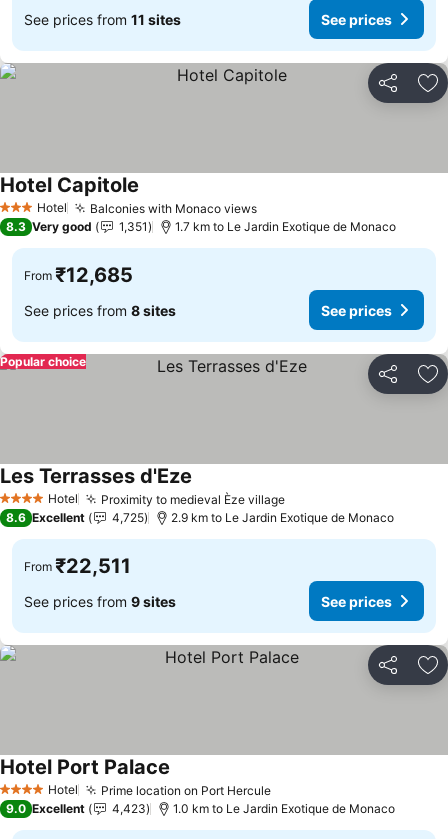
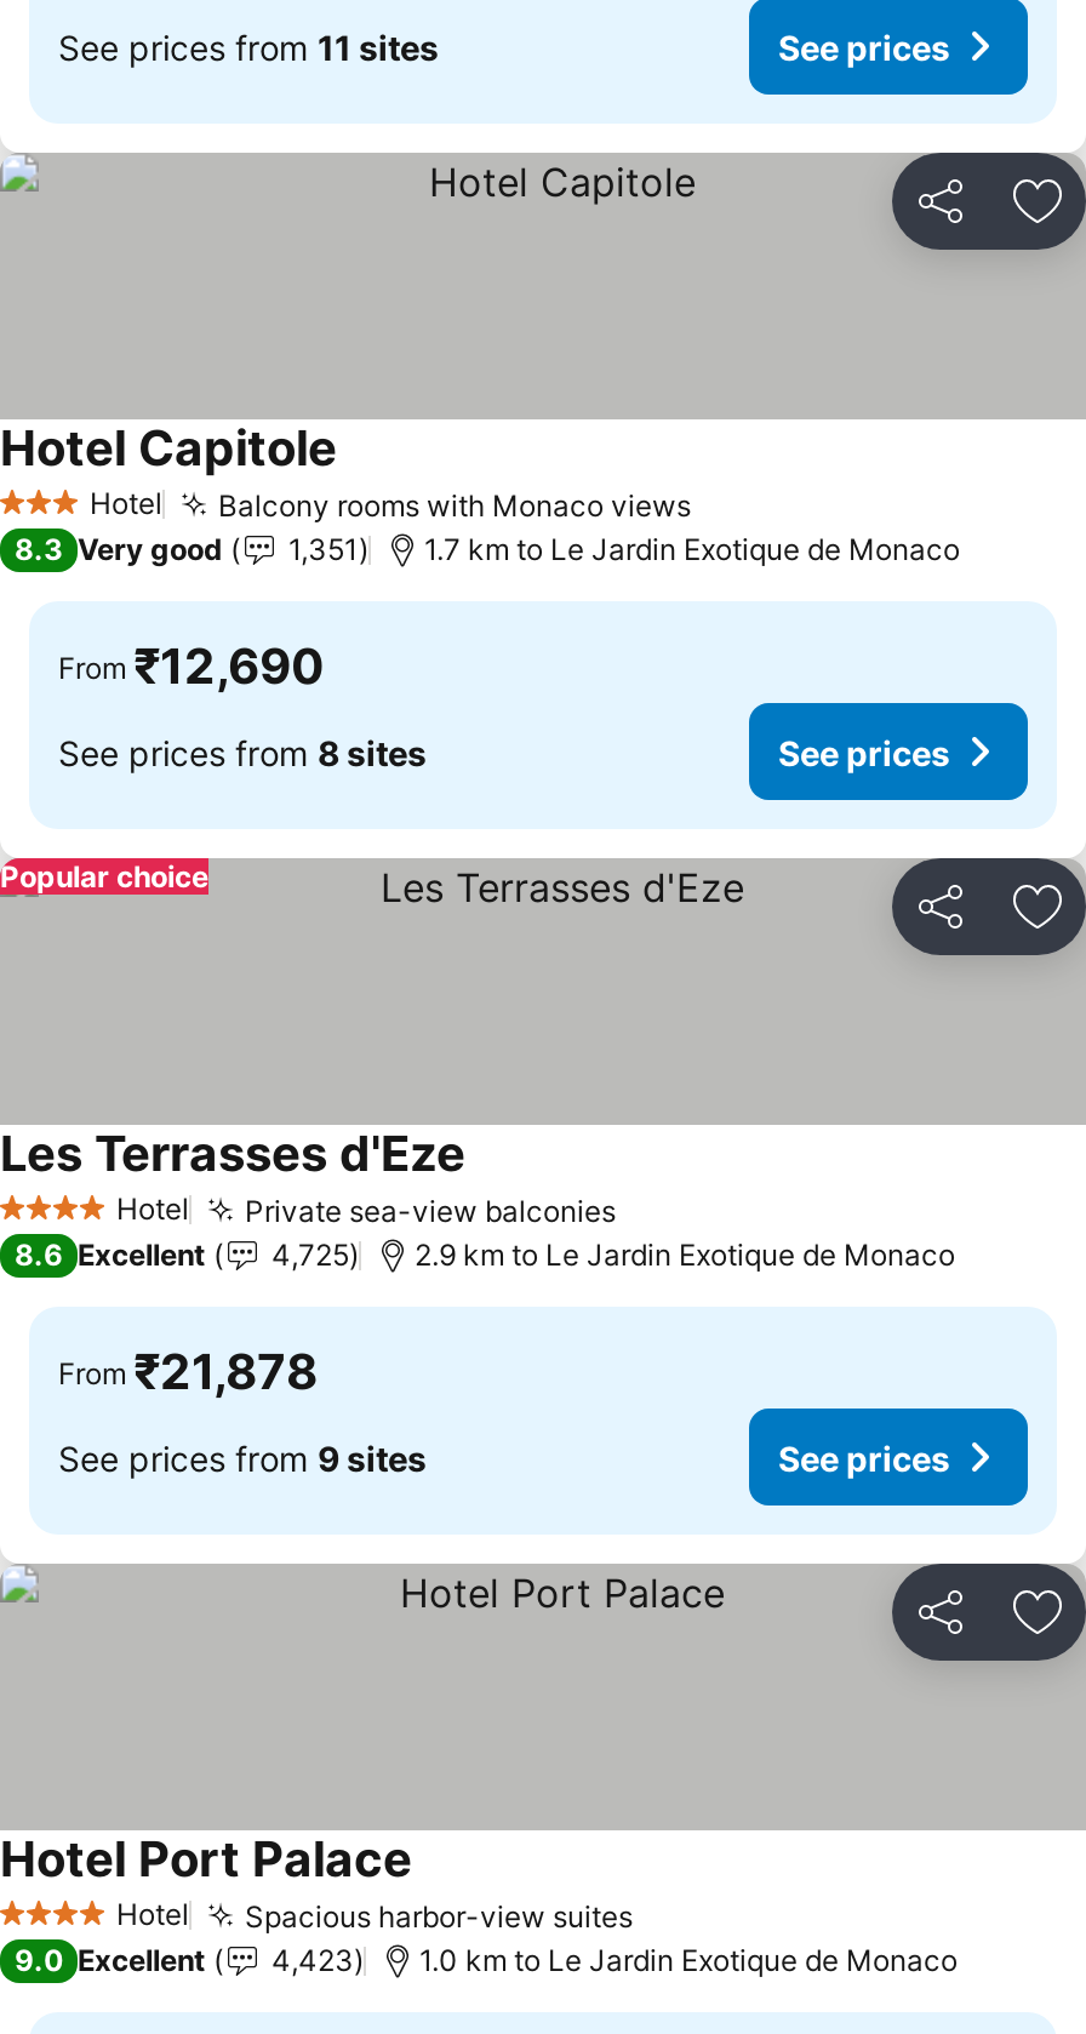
- Balconies with Monaco views
+ Balcony rooms with Monaco views

- From ₹12,685
+ From ₹12,690

- Proximity to medieval Èze village
+ Private sea-view balconies

- From ₹22,511
+ From ₹21,878

- Prime location on Port Hercule
+ Spacious harbor-view suites
